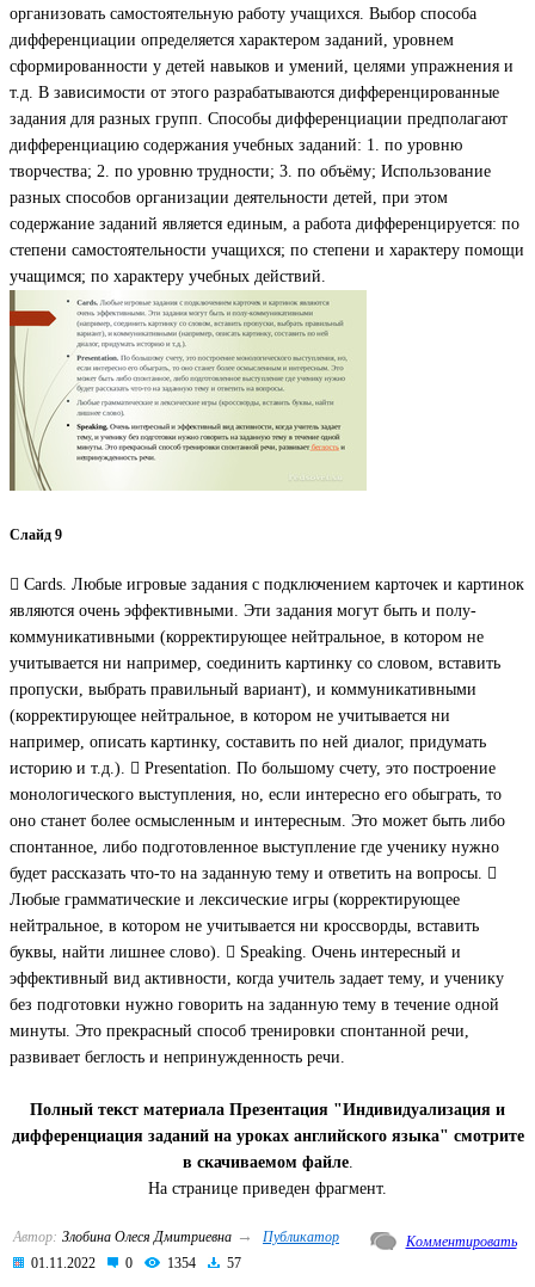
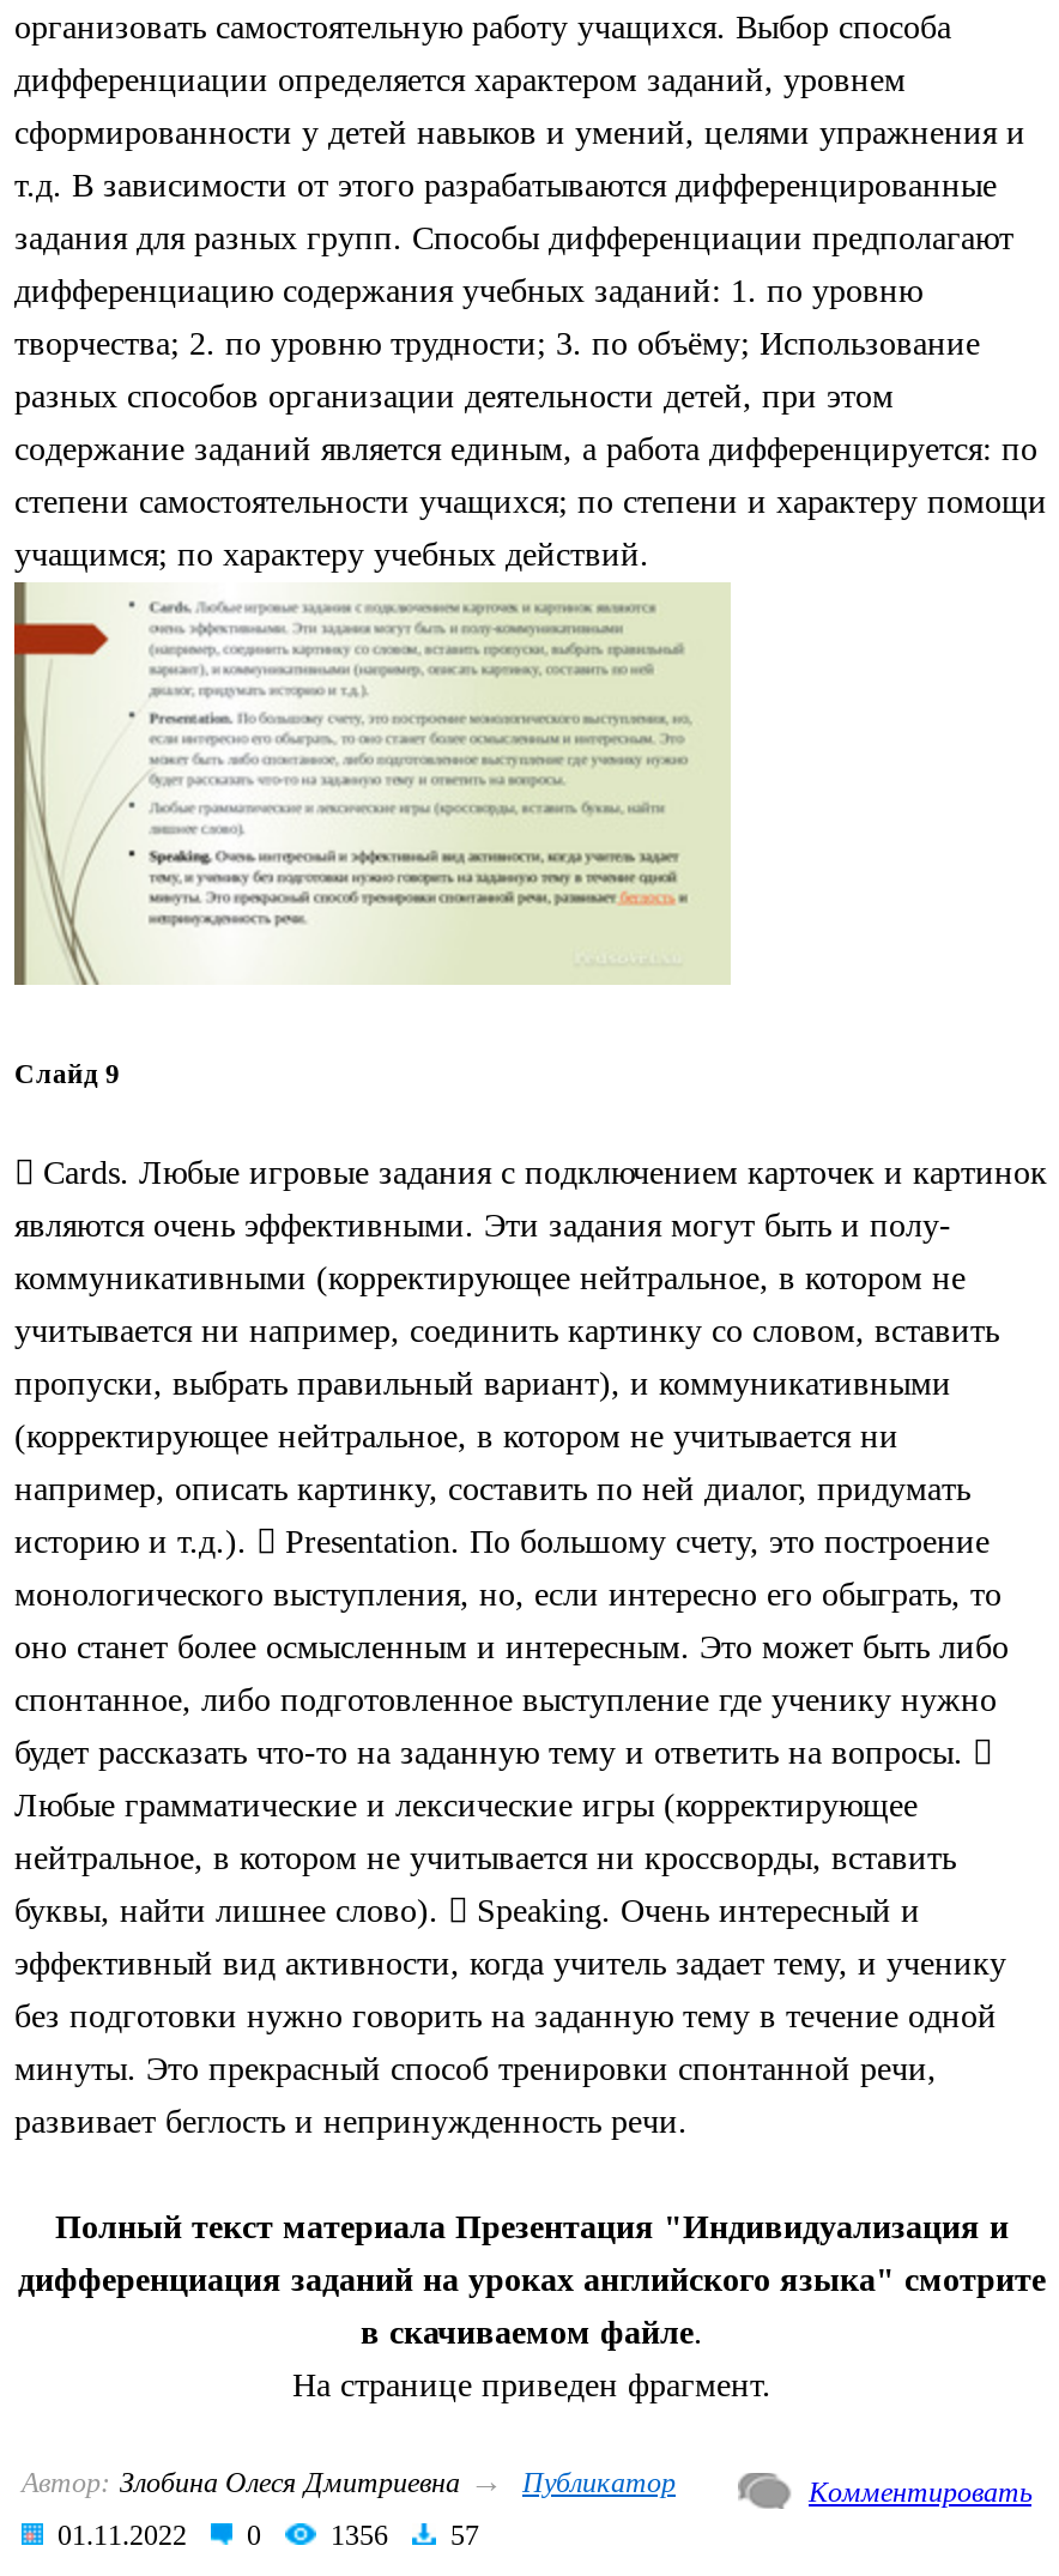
- 01.11.2022 0 1354 57
+ 01.11.2022 0 1356 57
